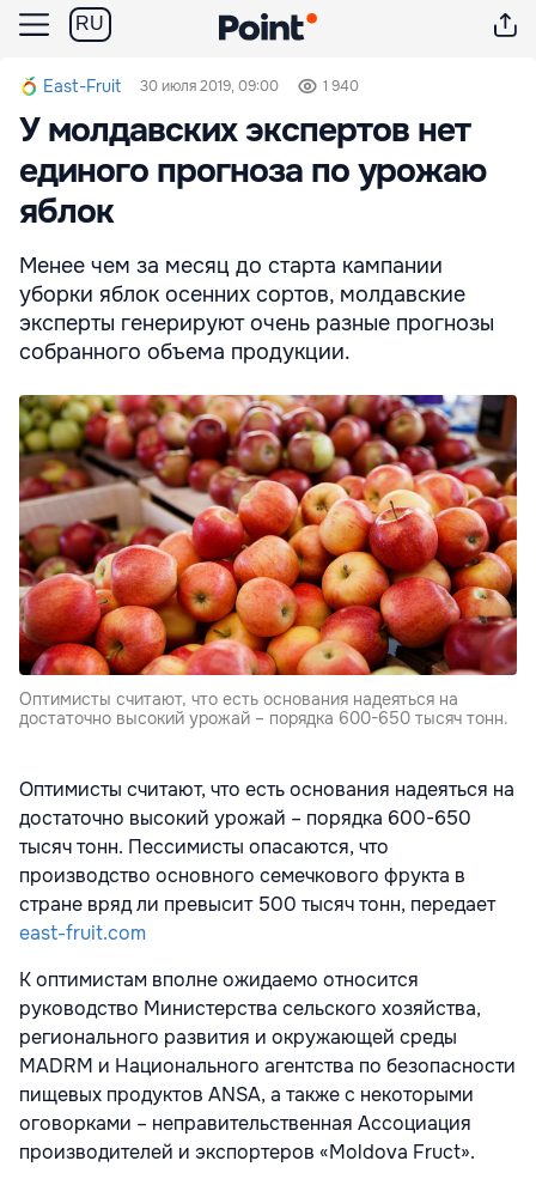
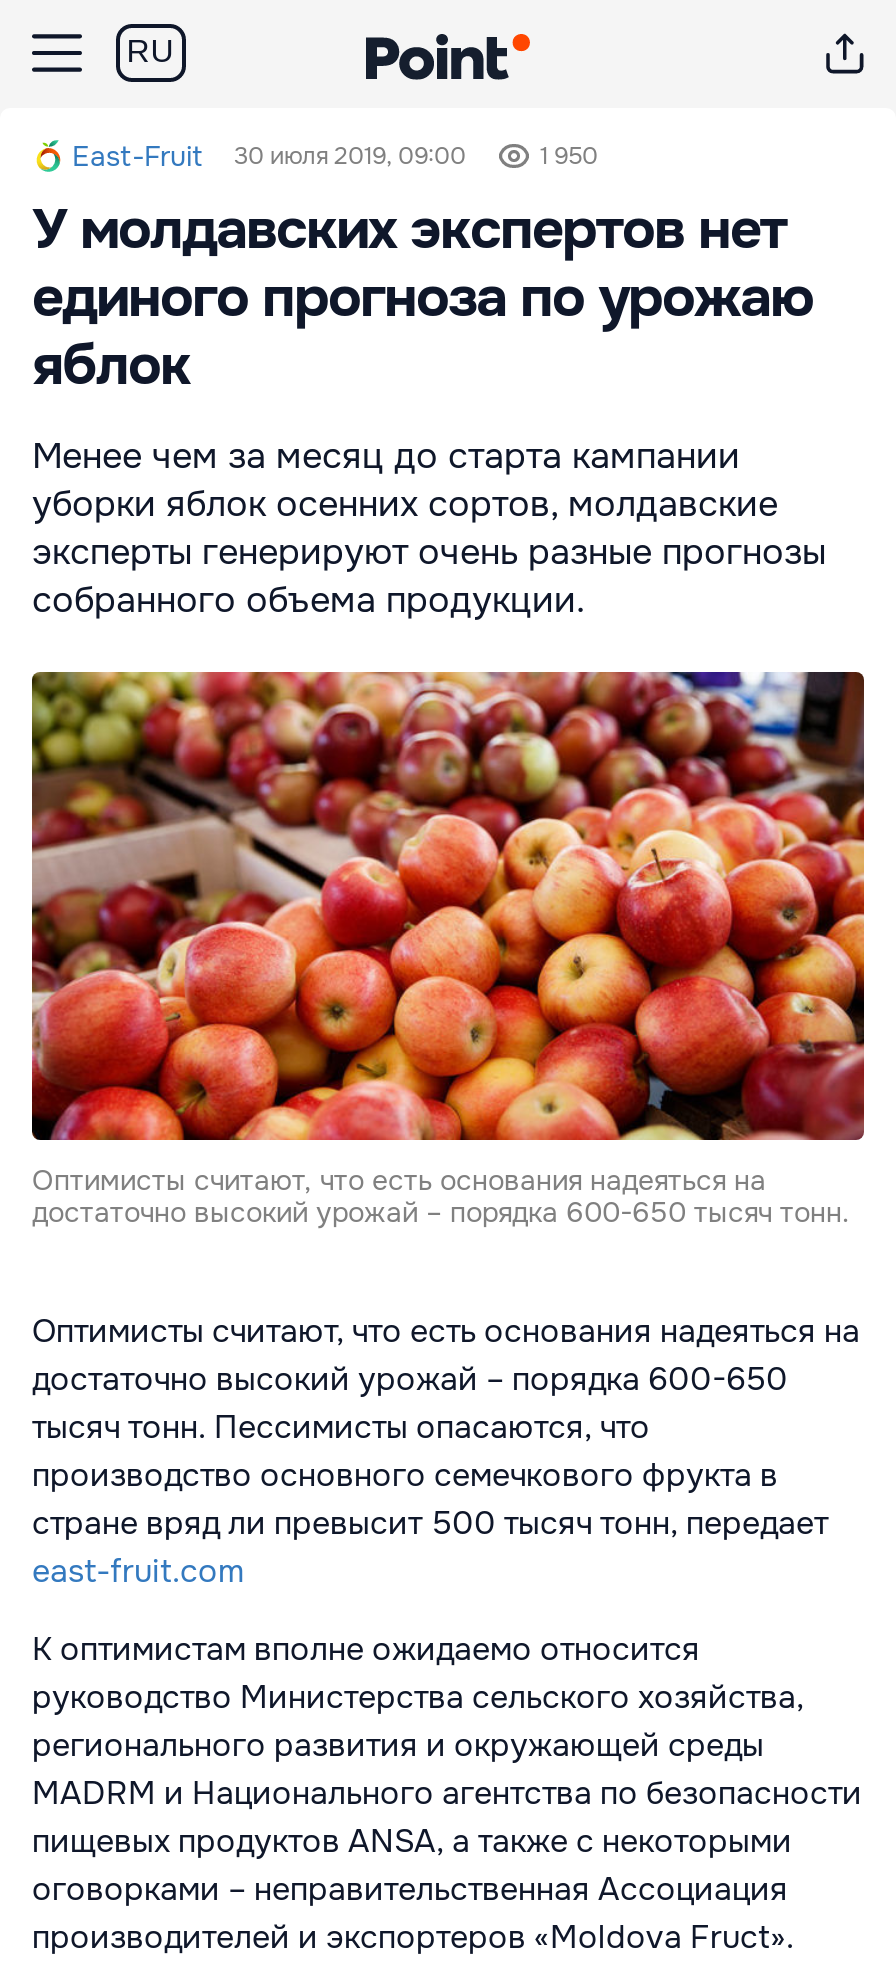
- 1 940
+ 1 950
